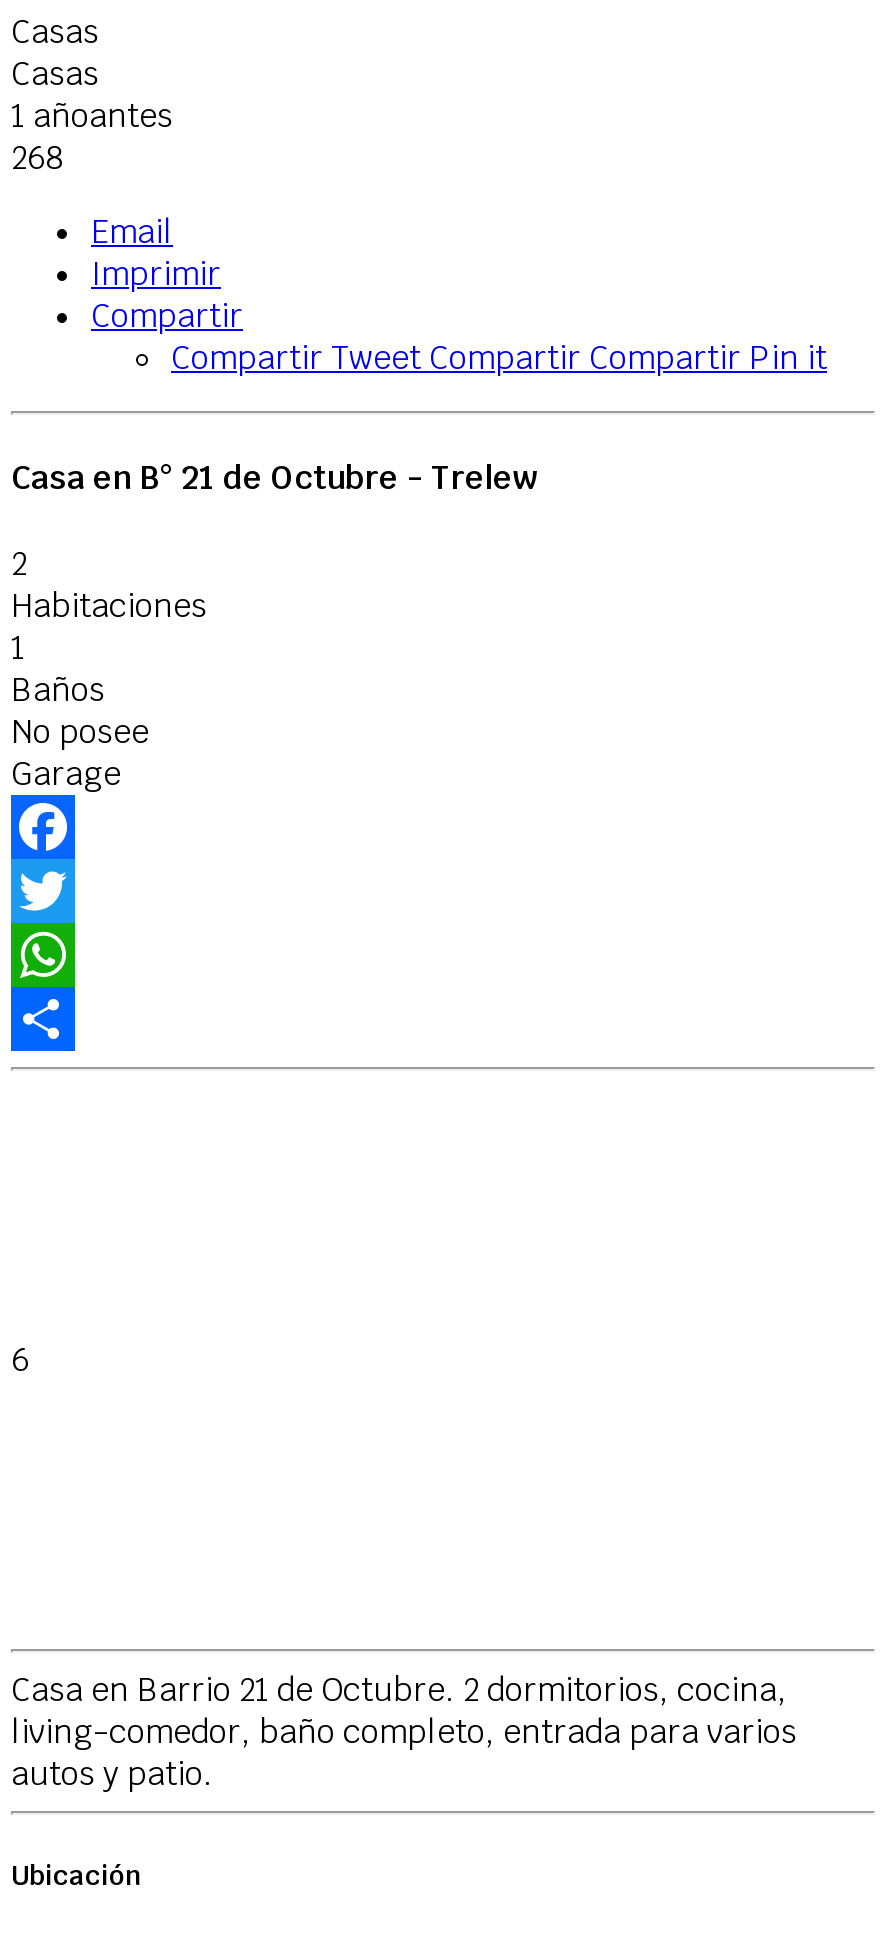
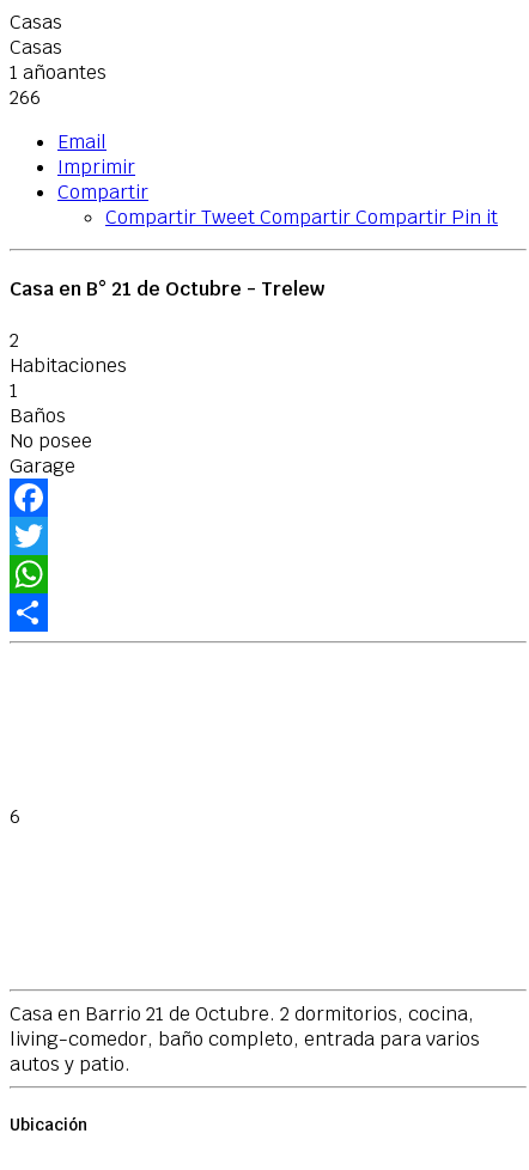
- 268
+ 266
